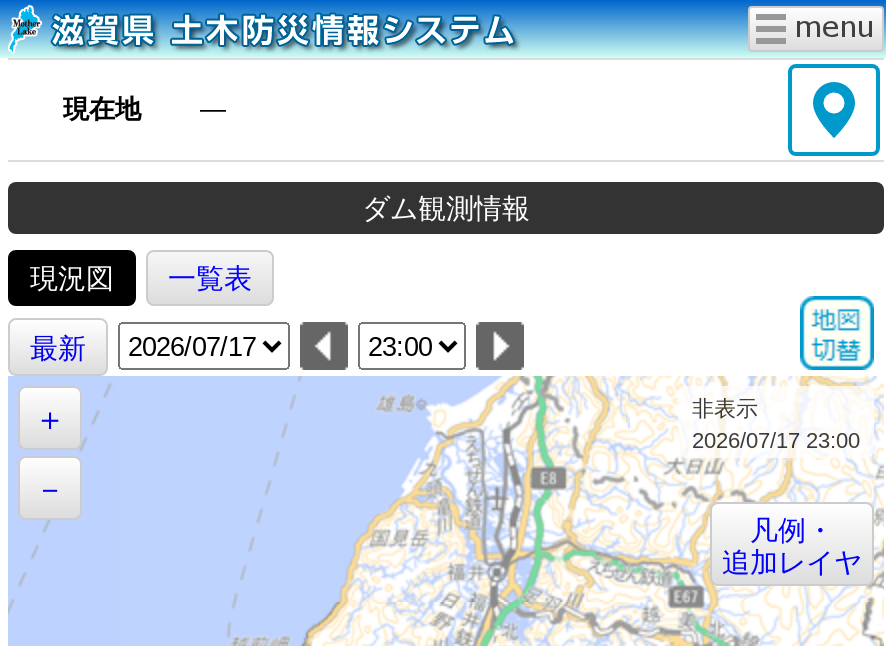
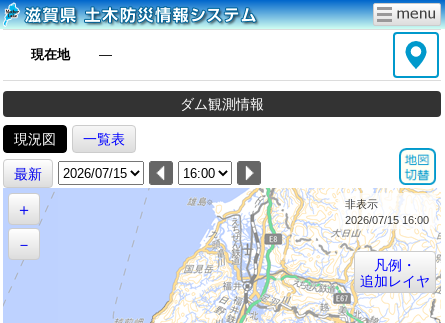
- 2026/07/17 23:00
+ 2026/07/15 16:00
